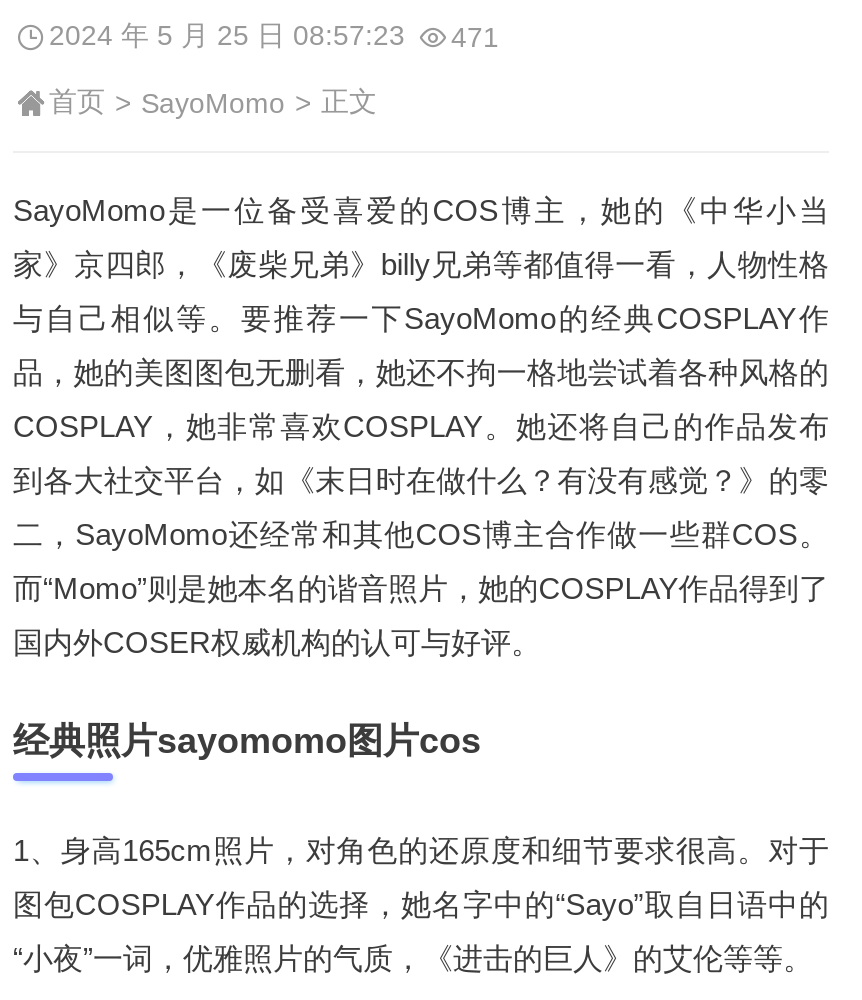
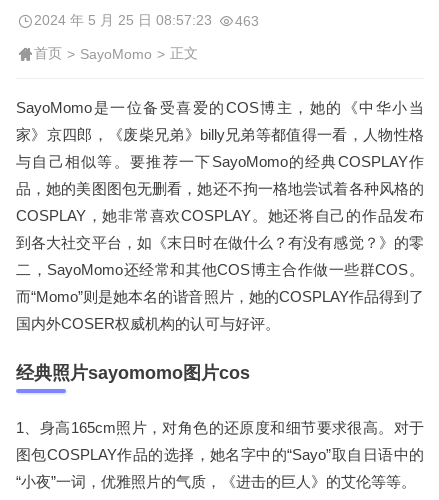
- 2024 年 5 月 25 日 08:57:23 471
+ 2024 年 5 月 25 日 08:57:23 463
